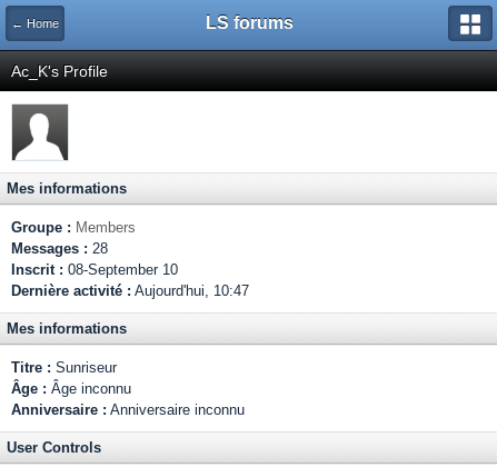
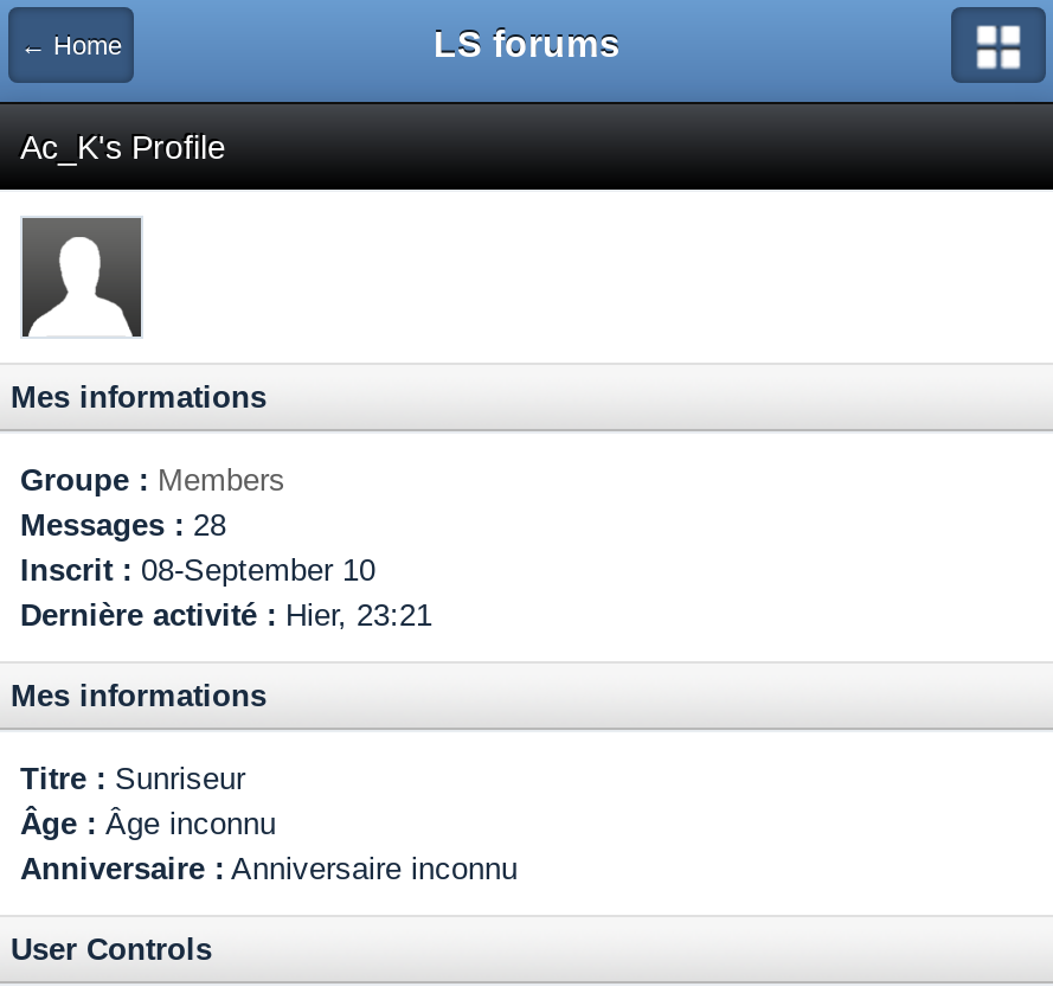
- Dernière activité : Aujourd'hui, 10:47
+ Dernière activité : Hier, 23:21
